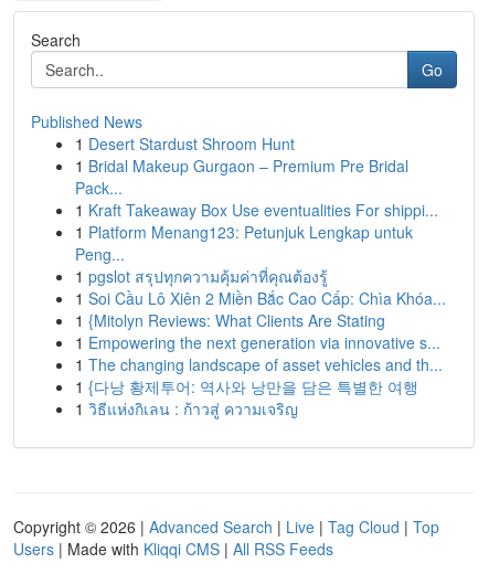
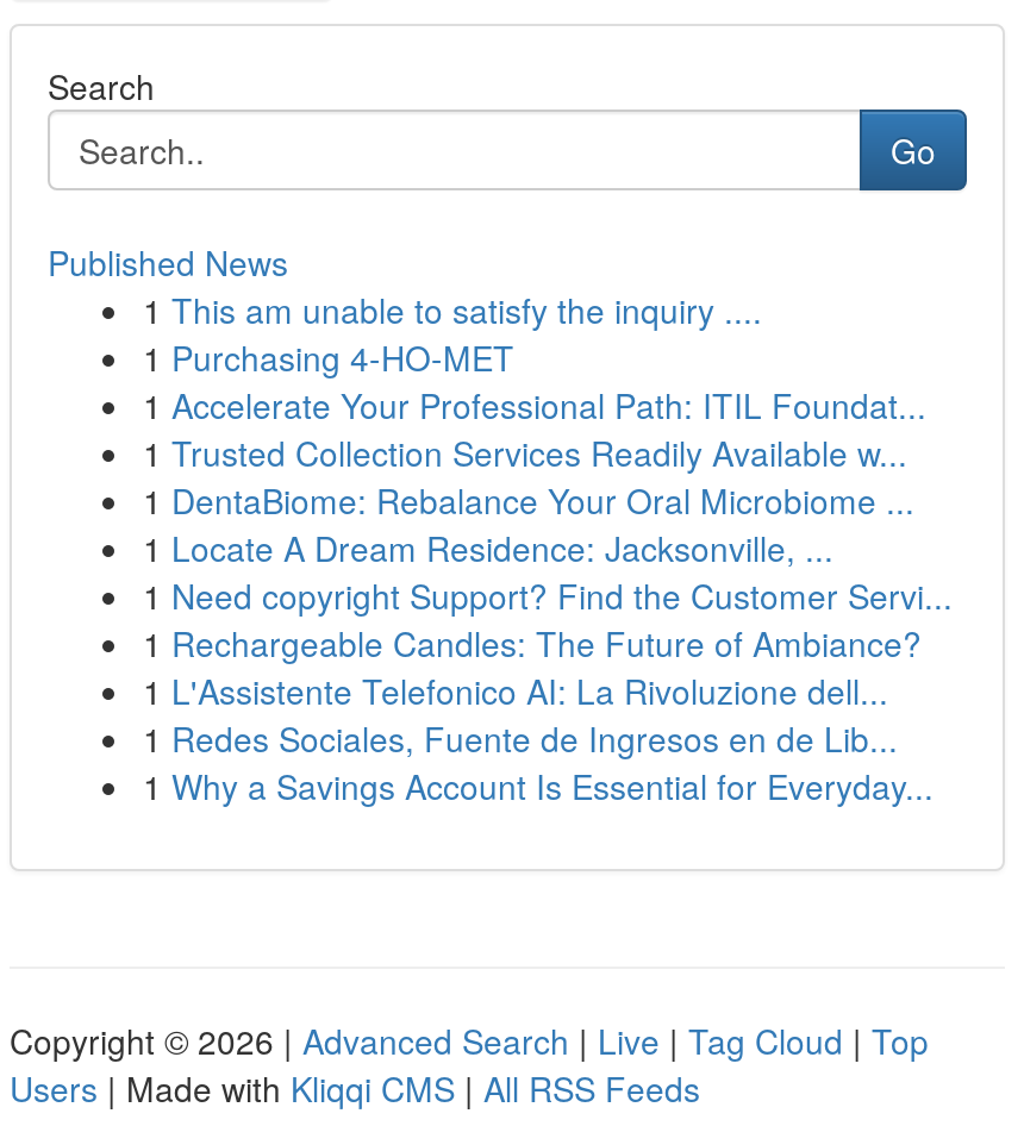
- 1 Desert Stardust Shroom Hunt
- 1 Bridal Makeup Gurgaon – Premium Pre Bridal
- Pack...
- 1 Kraft Takeaway Box Use eventualities For shippi...
- 1 Platform Menang123: Petunjuk Lengkap untuk
- Peng...
- 1 pgslot สรุปทุกความคุ้มค่าที่คุณต้องรู้
- 1 Soi Cầu Lô Xiên 2 Miền Bắc Cao Cấp: Chìa Khóa...
- 1 {Mitolyn Reviews: What Clients Are Stating
- 1 Empowering the next generation via innovative s...
- 1 The changing landscape of asset vehicles and th...
- 1 {다낭 황제투어: 역사와 낭만을 담은 특별한 여행
- 1 วิธีแห่งกิเลน : ก้าวสู่ ความเจริญ
+ 1 This am unable to satisfy the inquiry ....
+ 1 Purchasing 4-HO-MET
+ 1 Accelerate Your Professional Path: ITIL Foundat...
+ 1 Trusted Collection Services Readily Available w...
+ 1 DentaBiome: Rebalance Your Oral Microbiome ...
+ 1 Locate A Dream Residence: Jacksonville, ...
+ 1 Need copyright Support? Find the Customer Servi...
+ 1 Rechargeable Candles: The Future of Ambiance?
+ 1 L'Assistente Telefonico AI: La Rivoluzione dell...
+ 1 Redes Sociales, Fuente de Ingresos en de Lib...
+ 1 Why a Savings Account Is Essential for Everyday...
